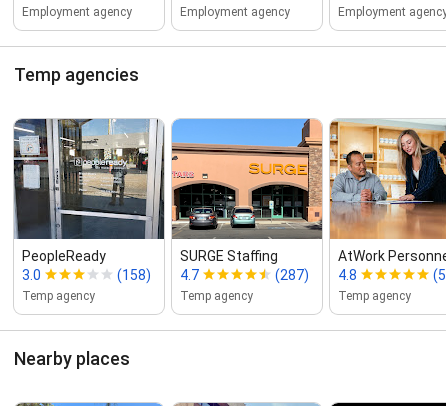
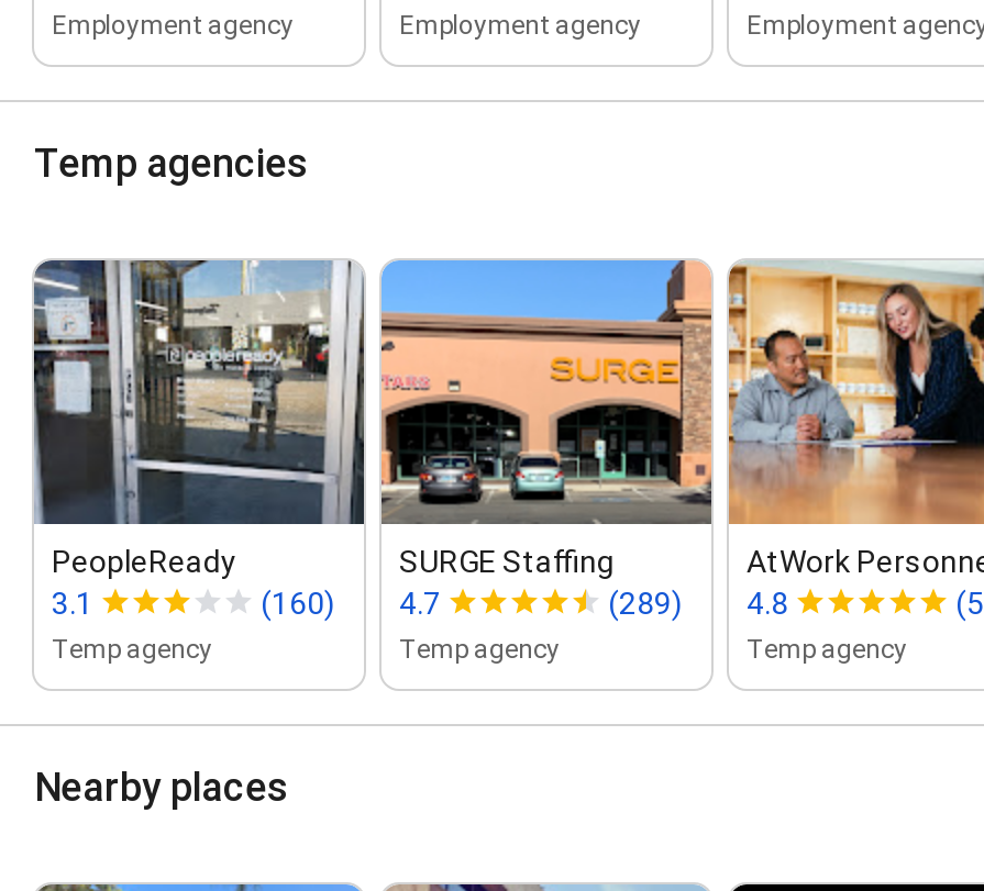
- 3.0
+ 3.1

- (158) 4.7
+ (160) 4.7

- (287) 4.8
+ (289) 4.8
